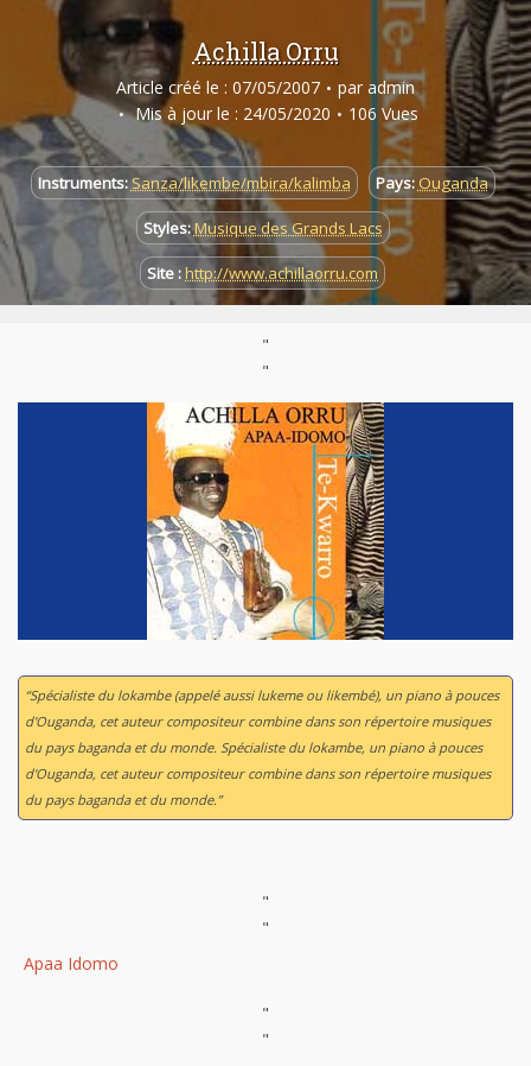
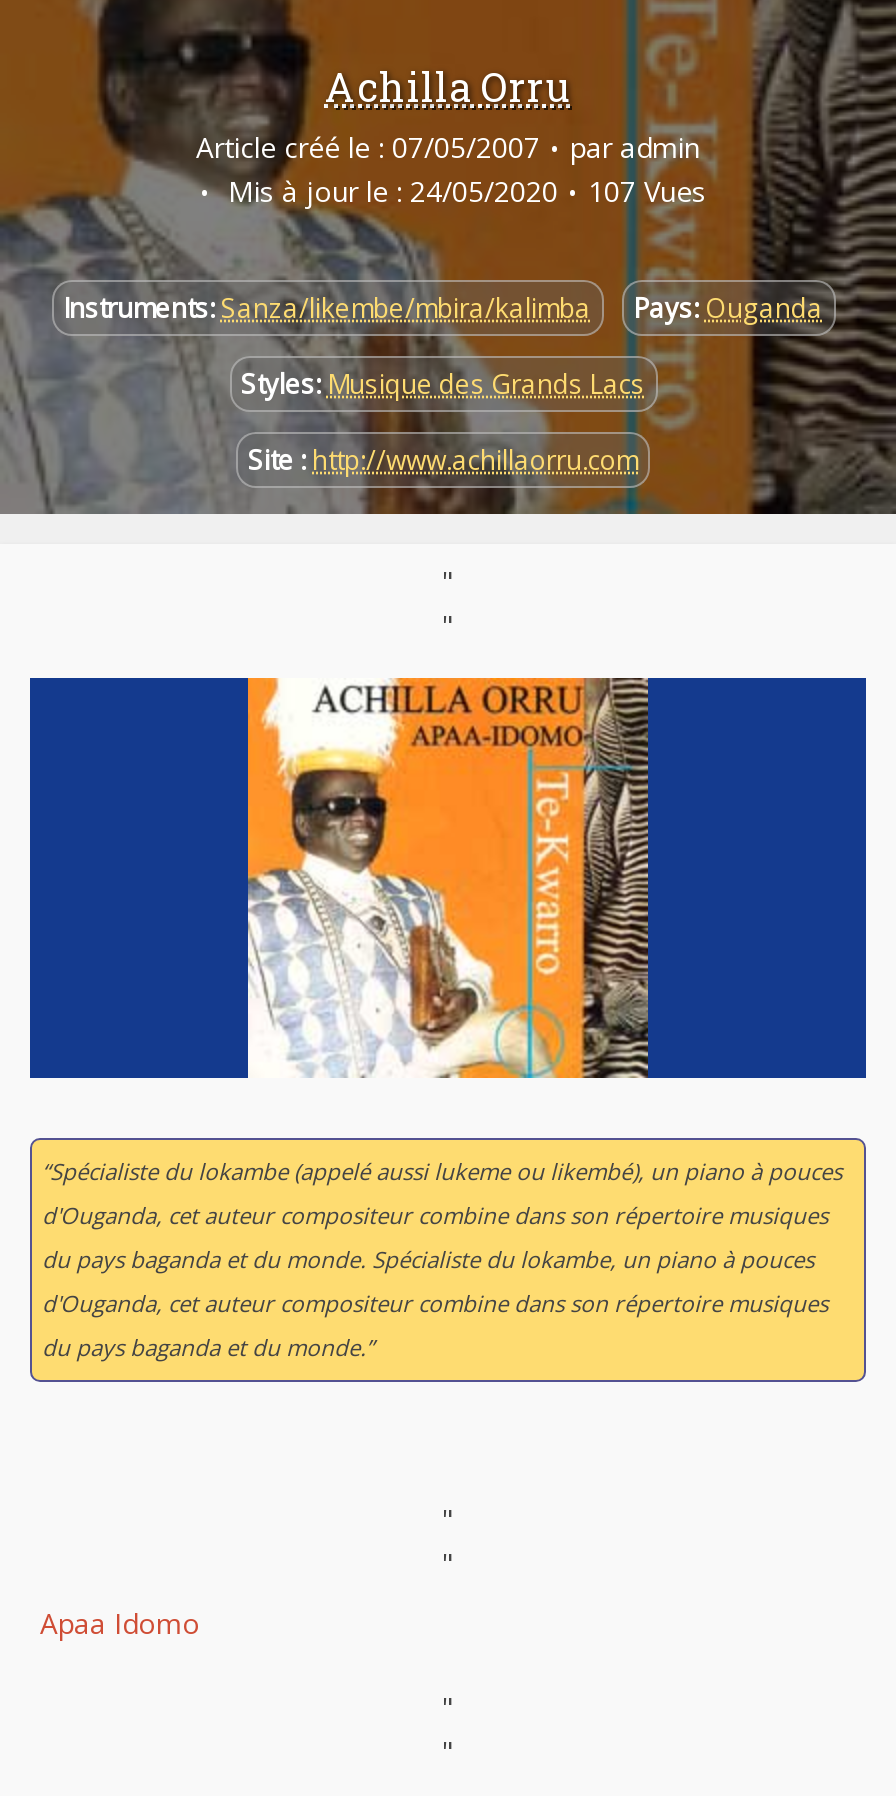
- Mis à jour le : 24/05/2020 106 Vues
+ Mis à jour le : 24/05/2020 107 Vues
